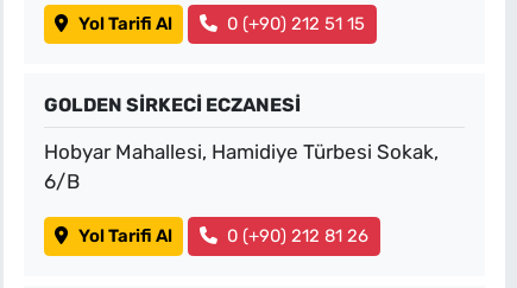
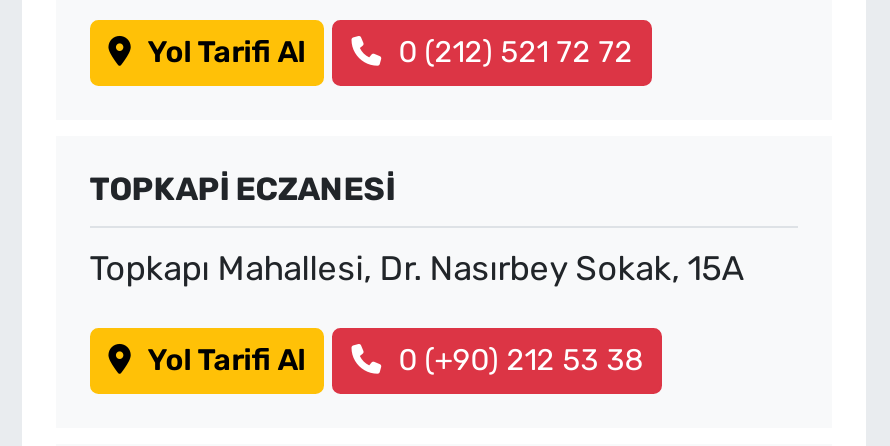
- 0 (+90) 212 51 15
+ 0 (212) 521 72 72

- GOLDEN SİRKECİ ECZANESİ
+ TOPKAPİ ECZANESİ

- Hobyar Mahallesi, Hamidiye Türbesi Sokak,
- 6/B
+ Topkapı Mahallesi, Dr. Nasırbey Sokak, 15A

- 0 (+90) 212 81 26
+ 0 (+90) 212 53 38
